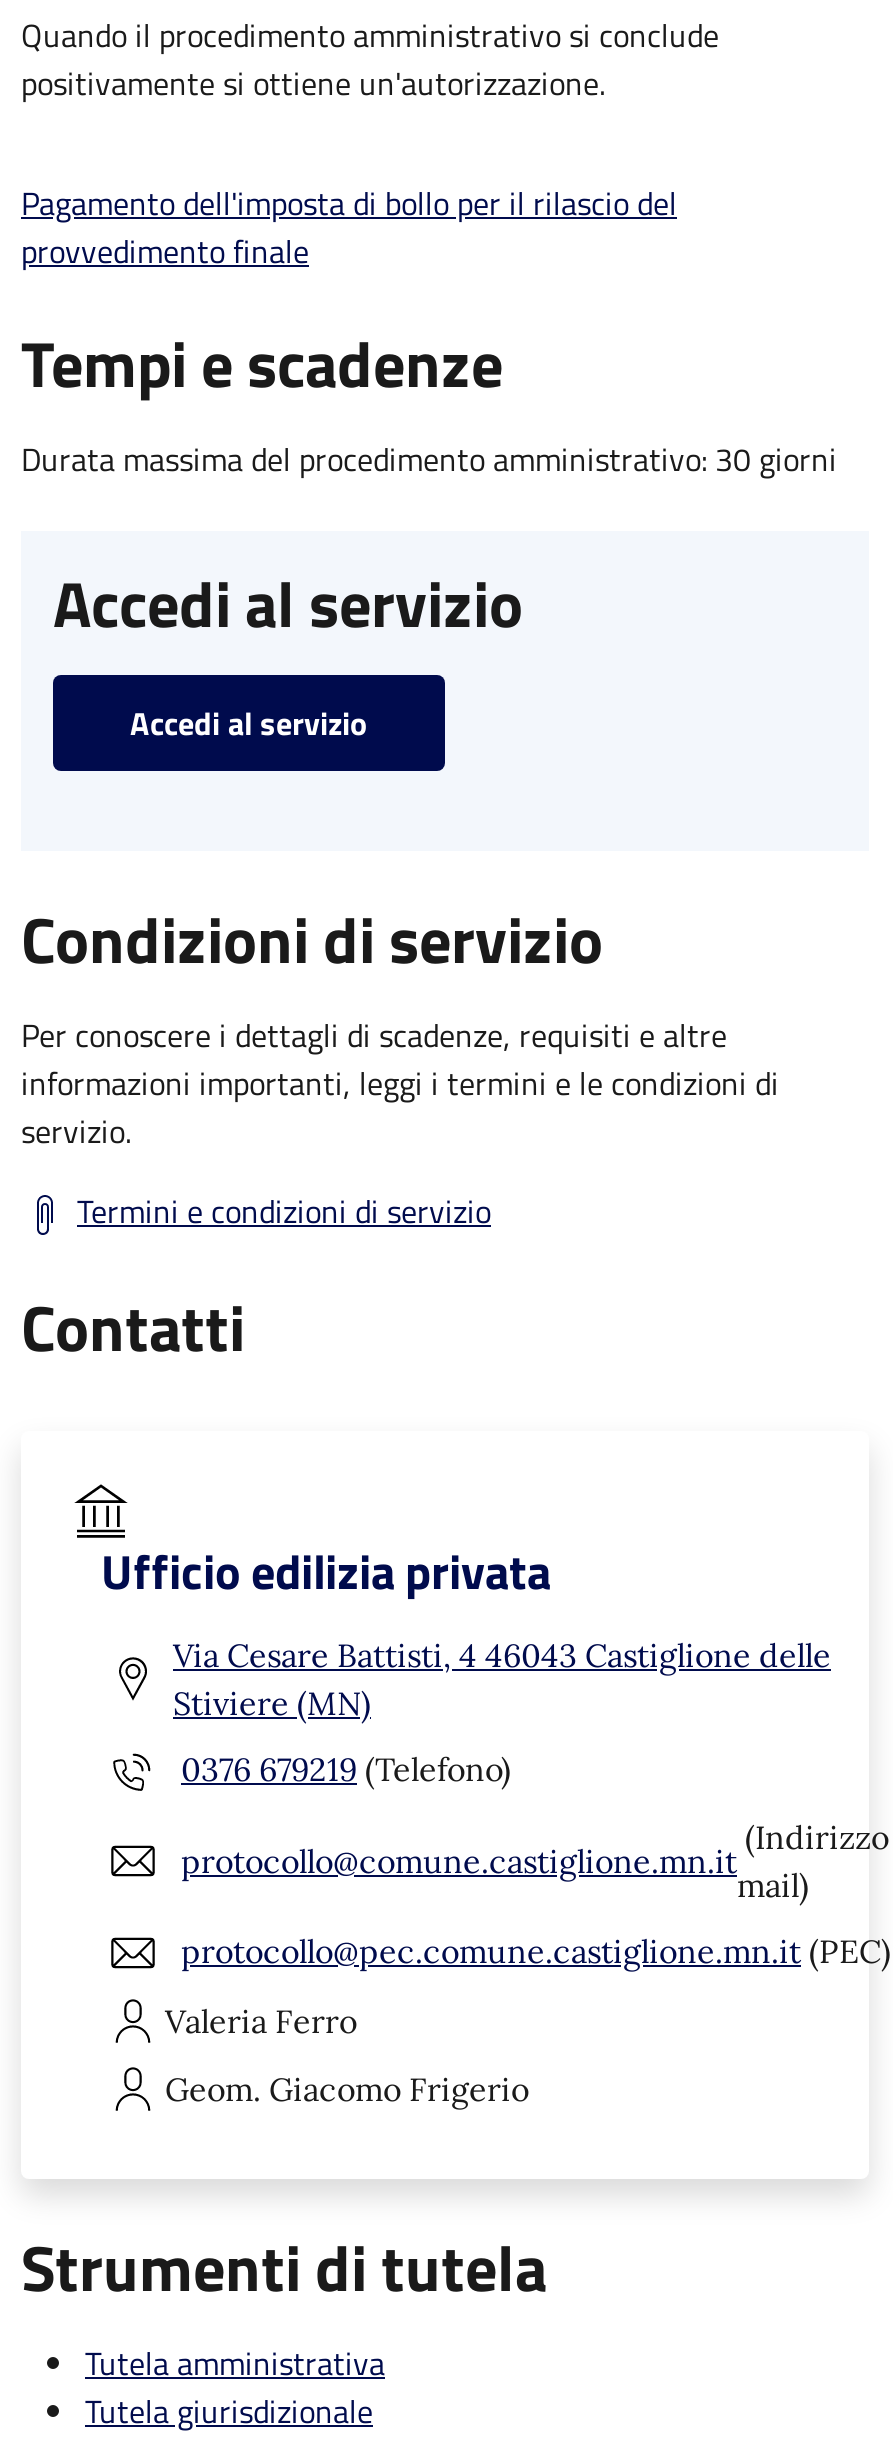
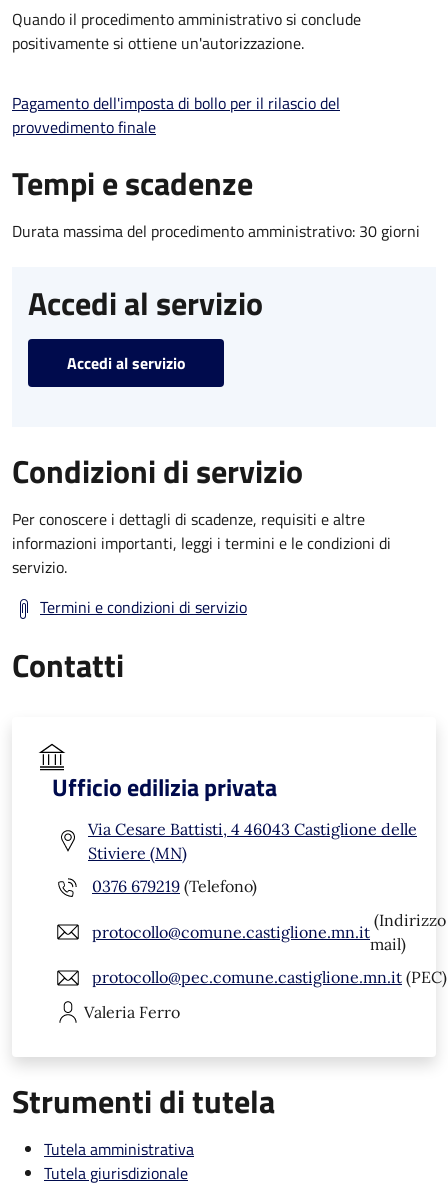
- Geom. Giacomo Frigerio
